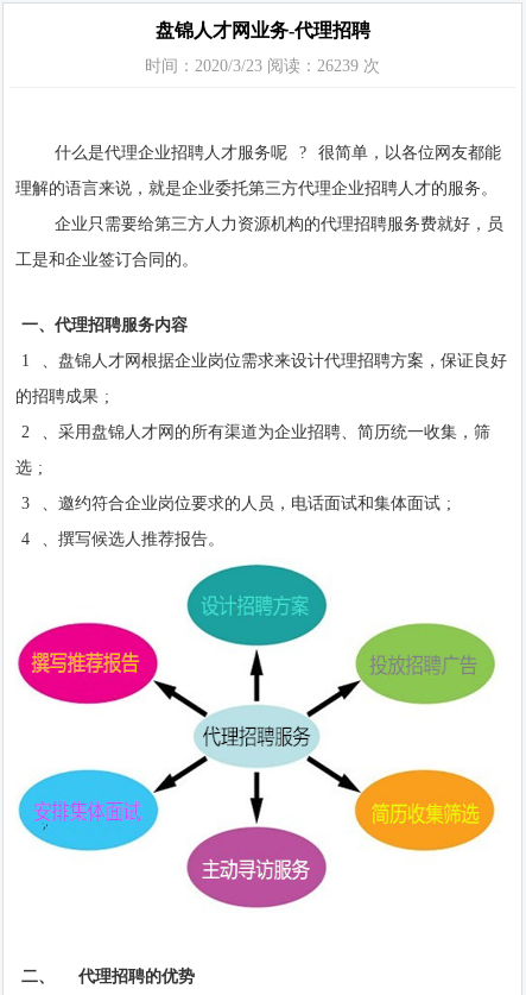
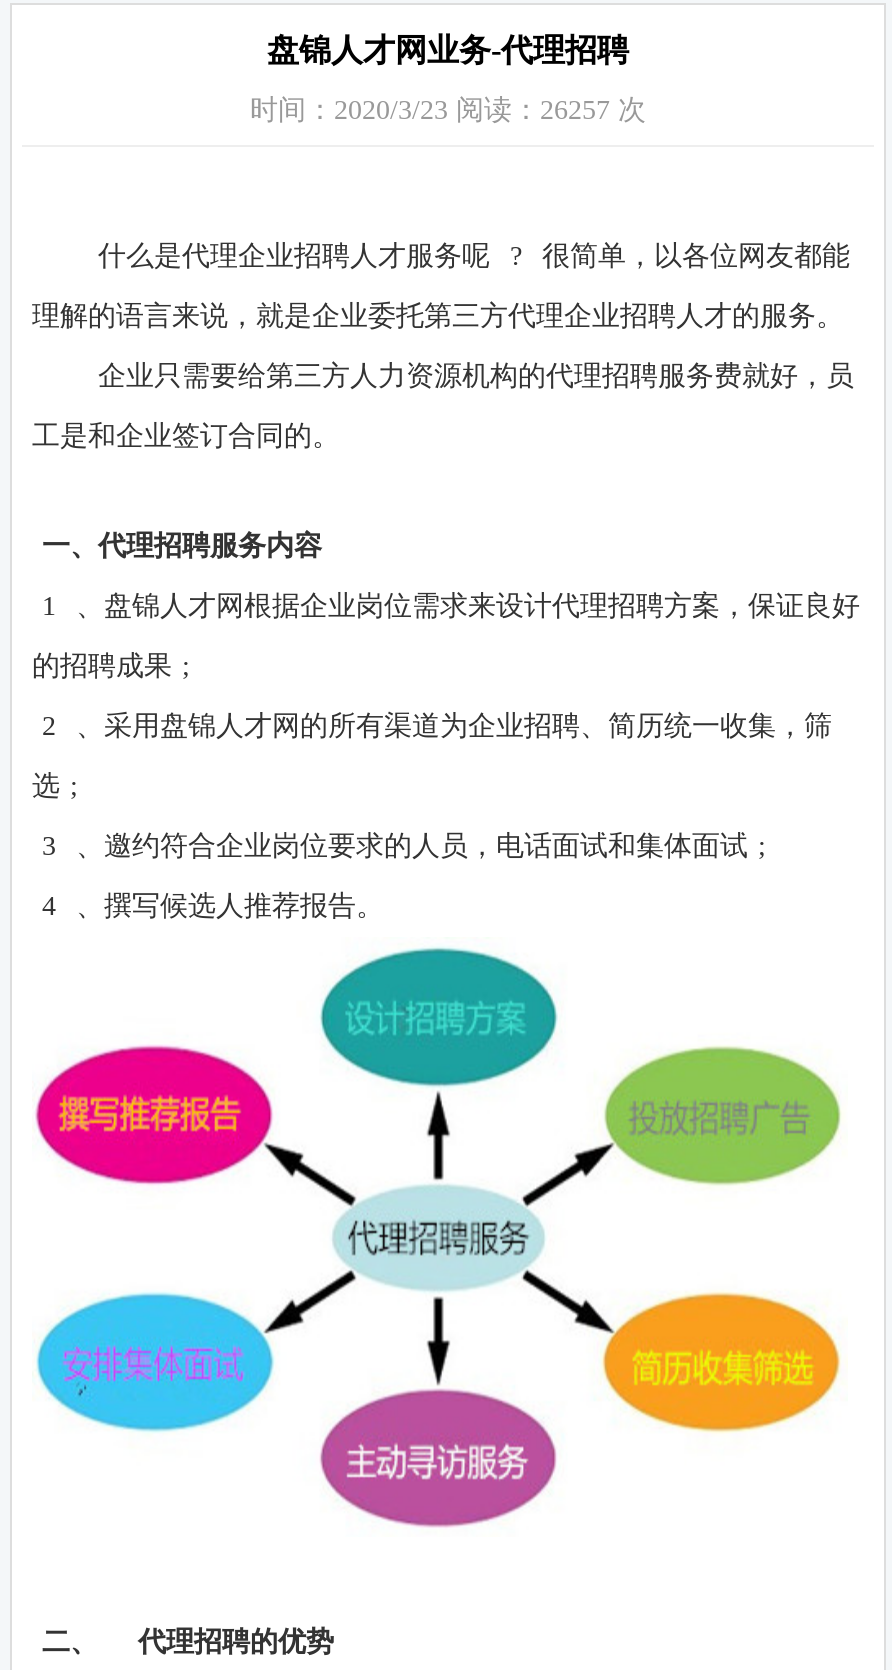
- 时间：2020/3/23 阅读：26239 次
+ 时间：2020/3/23 阅读：26257 次
